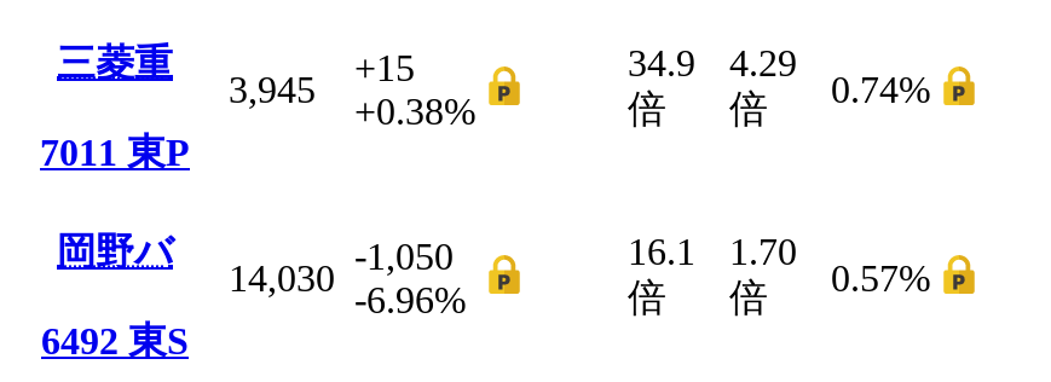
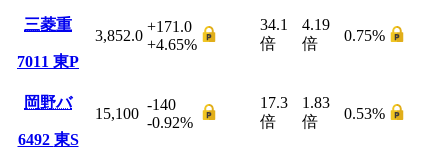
- +15
+ +171.0

- 34.9
+ 34.1

- 4.29
+ 4.19

- 3,945
+ 3,852.0

- 倍 倍 0.74%
+ 倍 倍 0.75%

- +0.38%
+ +4.65%

- -1,050
+ -140

- 16.1
+ 17.3

- 1.70
+ 1.83

- 14,030
+ 15,100

- 倍 倍 0.57%
+ 倍 倍 0.53%

- -6.96%
+ -0.92%
